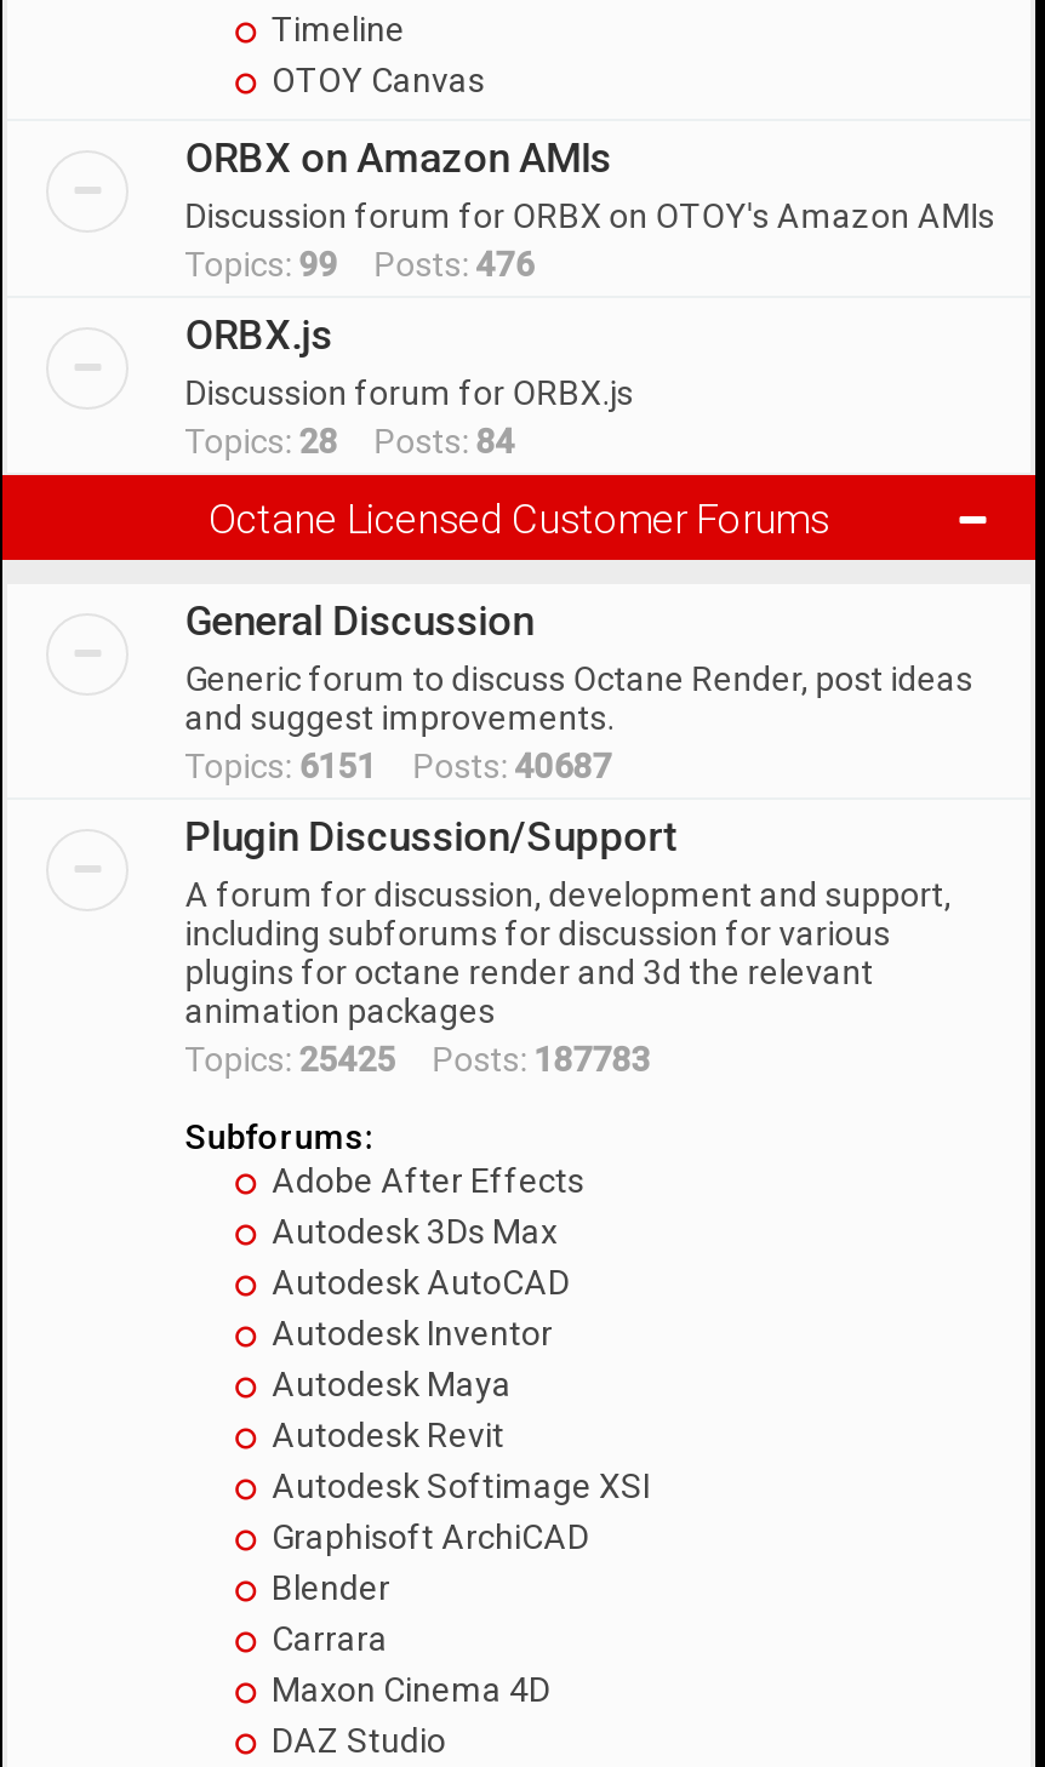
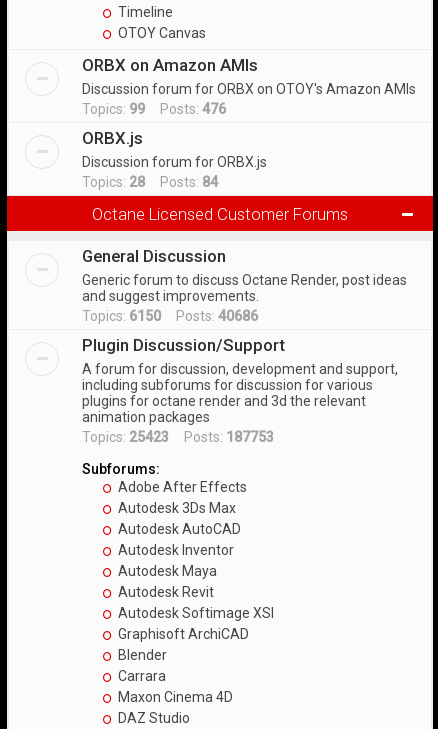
- Topics: 6151 Posts: 40687
+ Topics: 6150 Posts: 40686

- Topics: 25425 Posts: 187783
+ Topics: 25423 Posts: 187753
